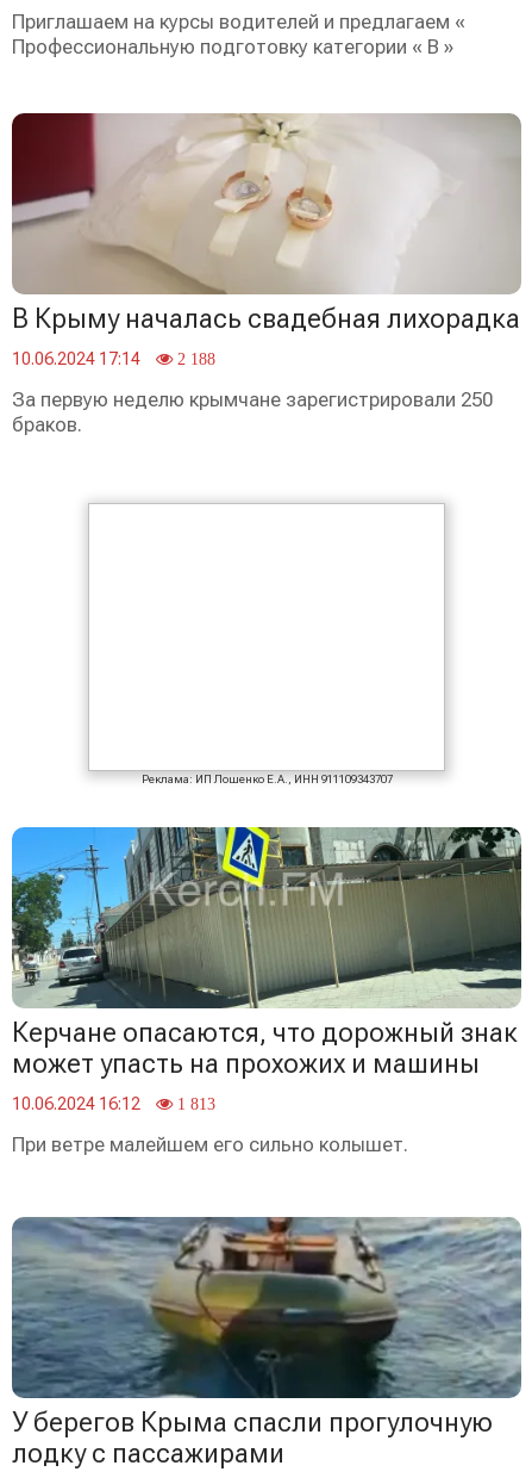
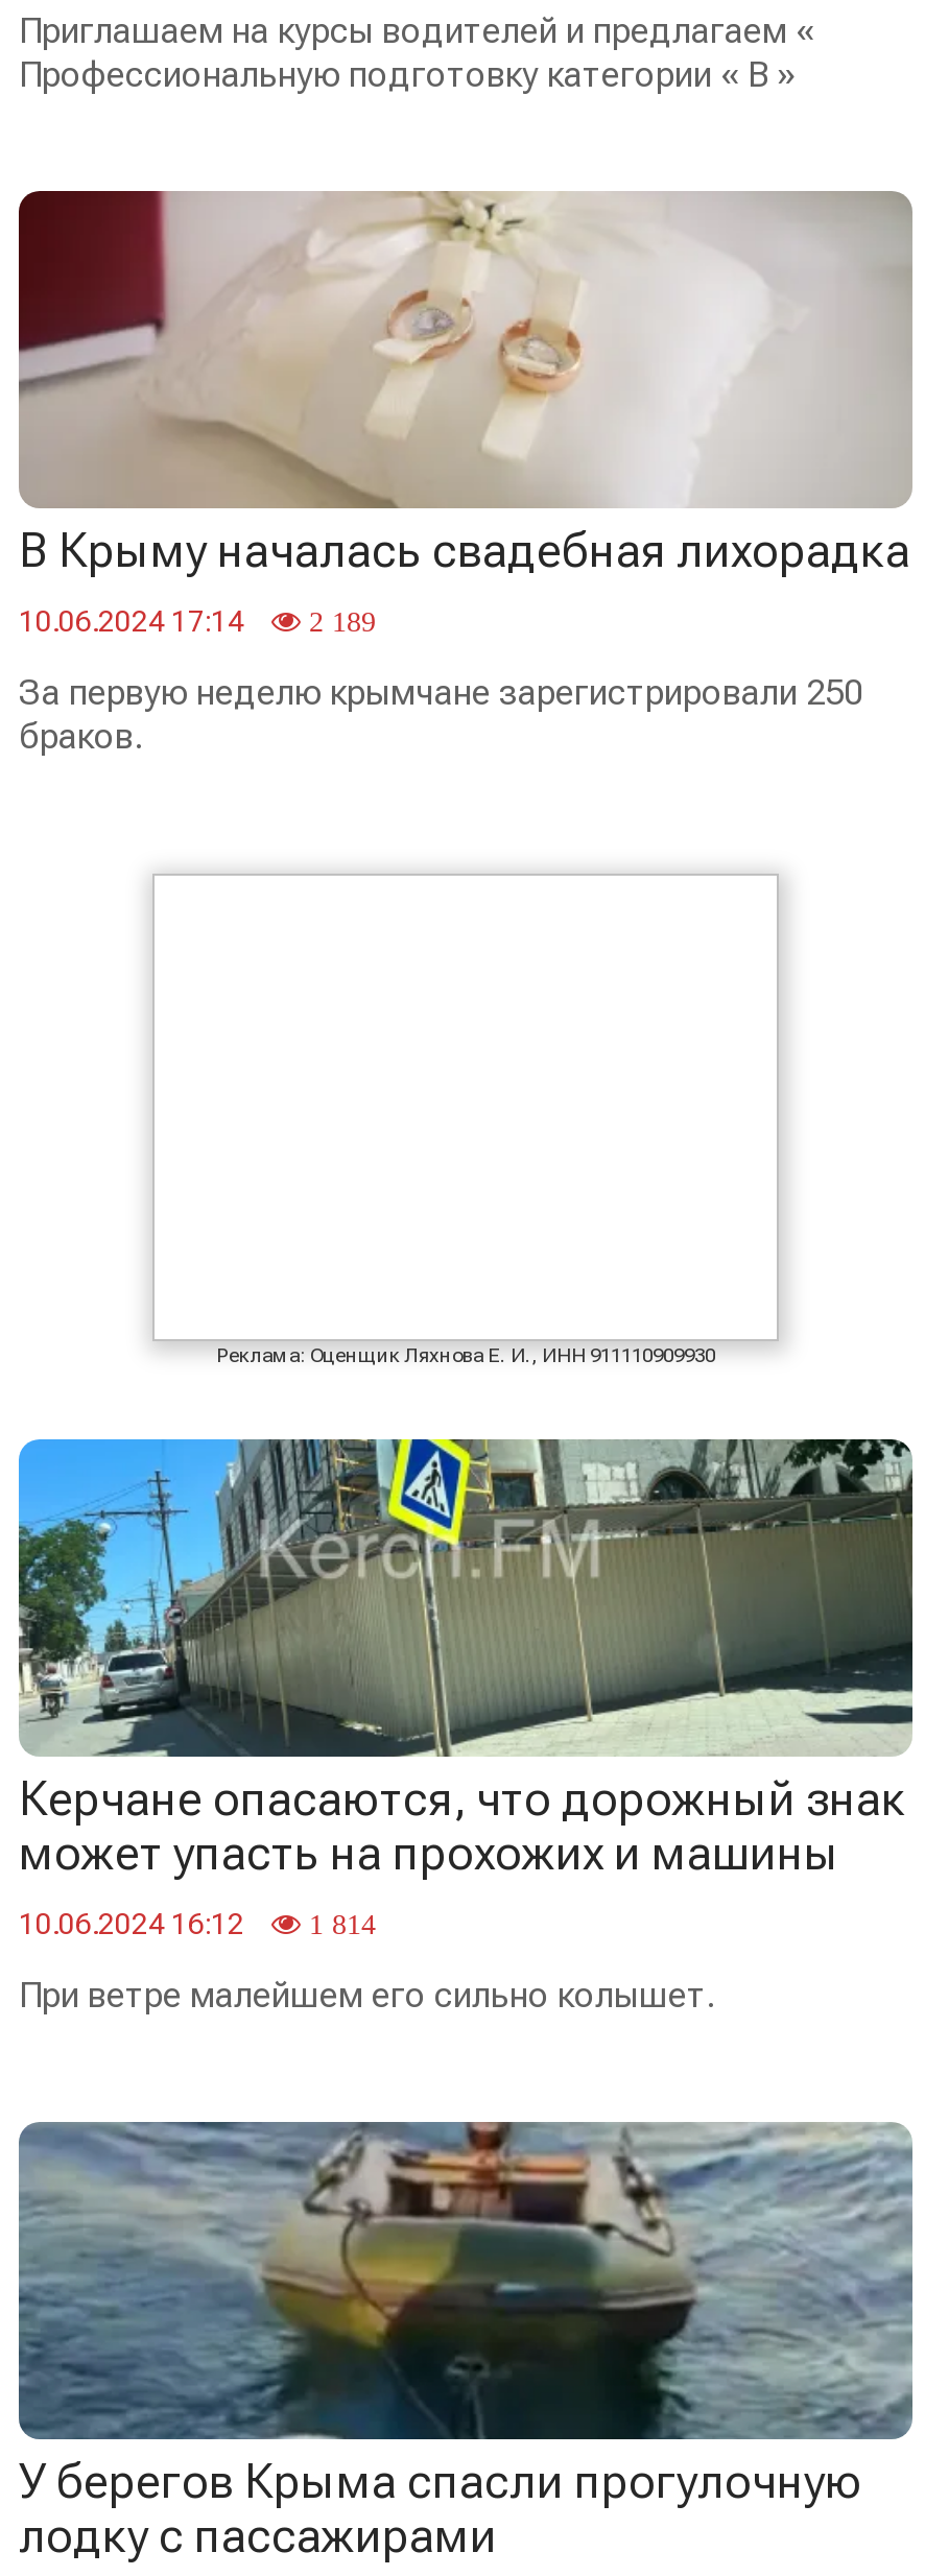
- 10.06.2024 17:14 2 188
+ 10.06.2024 17:14 2 189

- Реклама: ИП Лошенко Е.А., ИНН 911109343707
+ Реклама: Оценщик Ляхнова Е. И., ИНН 911110909930

- 10.06.2024 16:12 1 813
+ 10.06.2024 16:12 1 814
